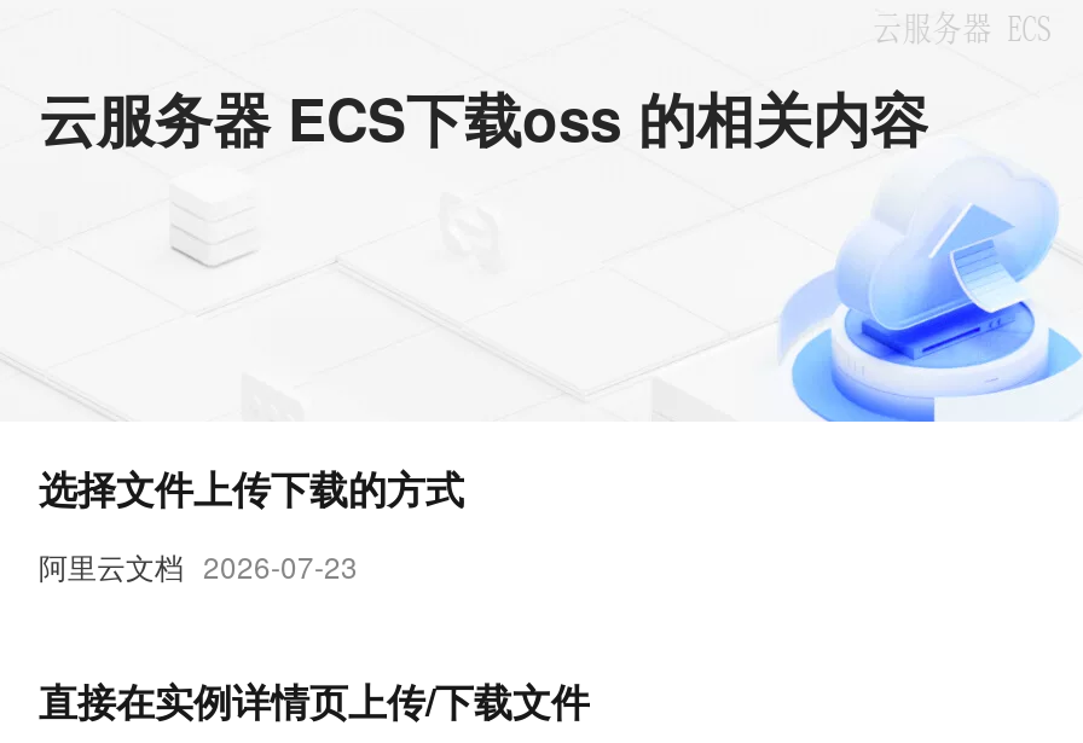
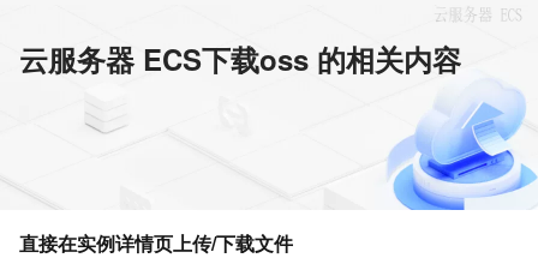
- 选择文件上传下载的方式

- 阿里云文档 2026-07-23
